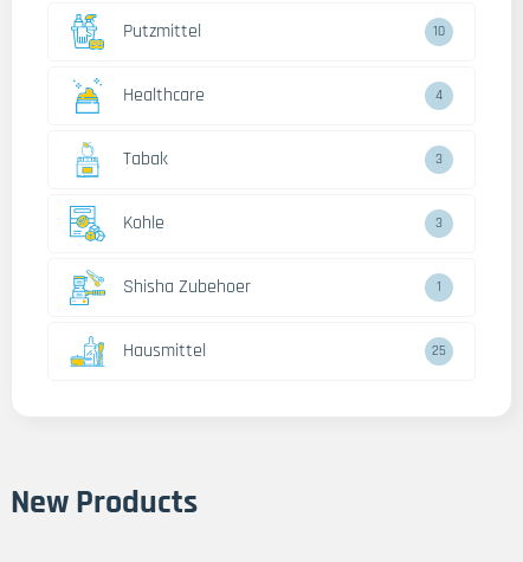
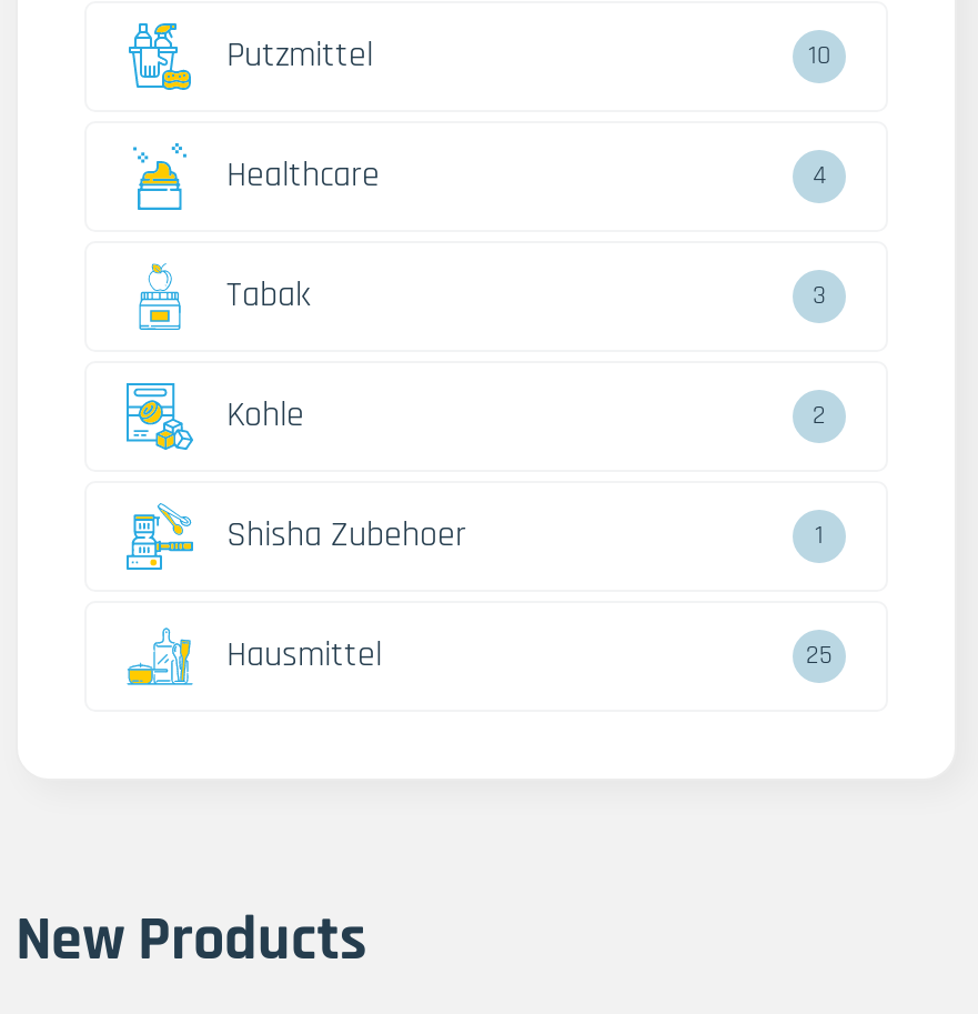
- 3
+ 2
